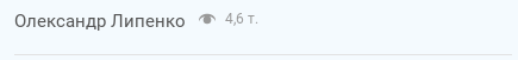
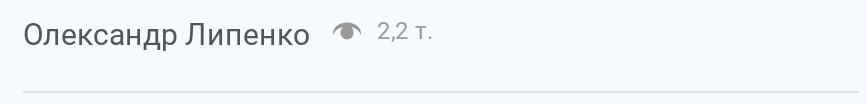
- 4,6 т.
+ 2,2 т.
